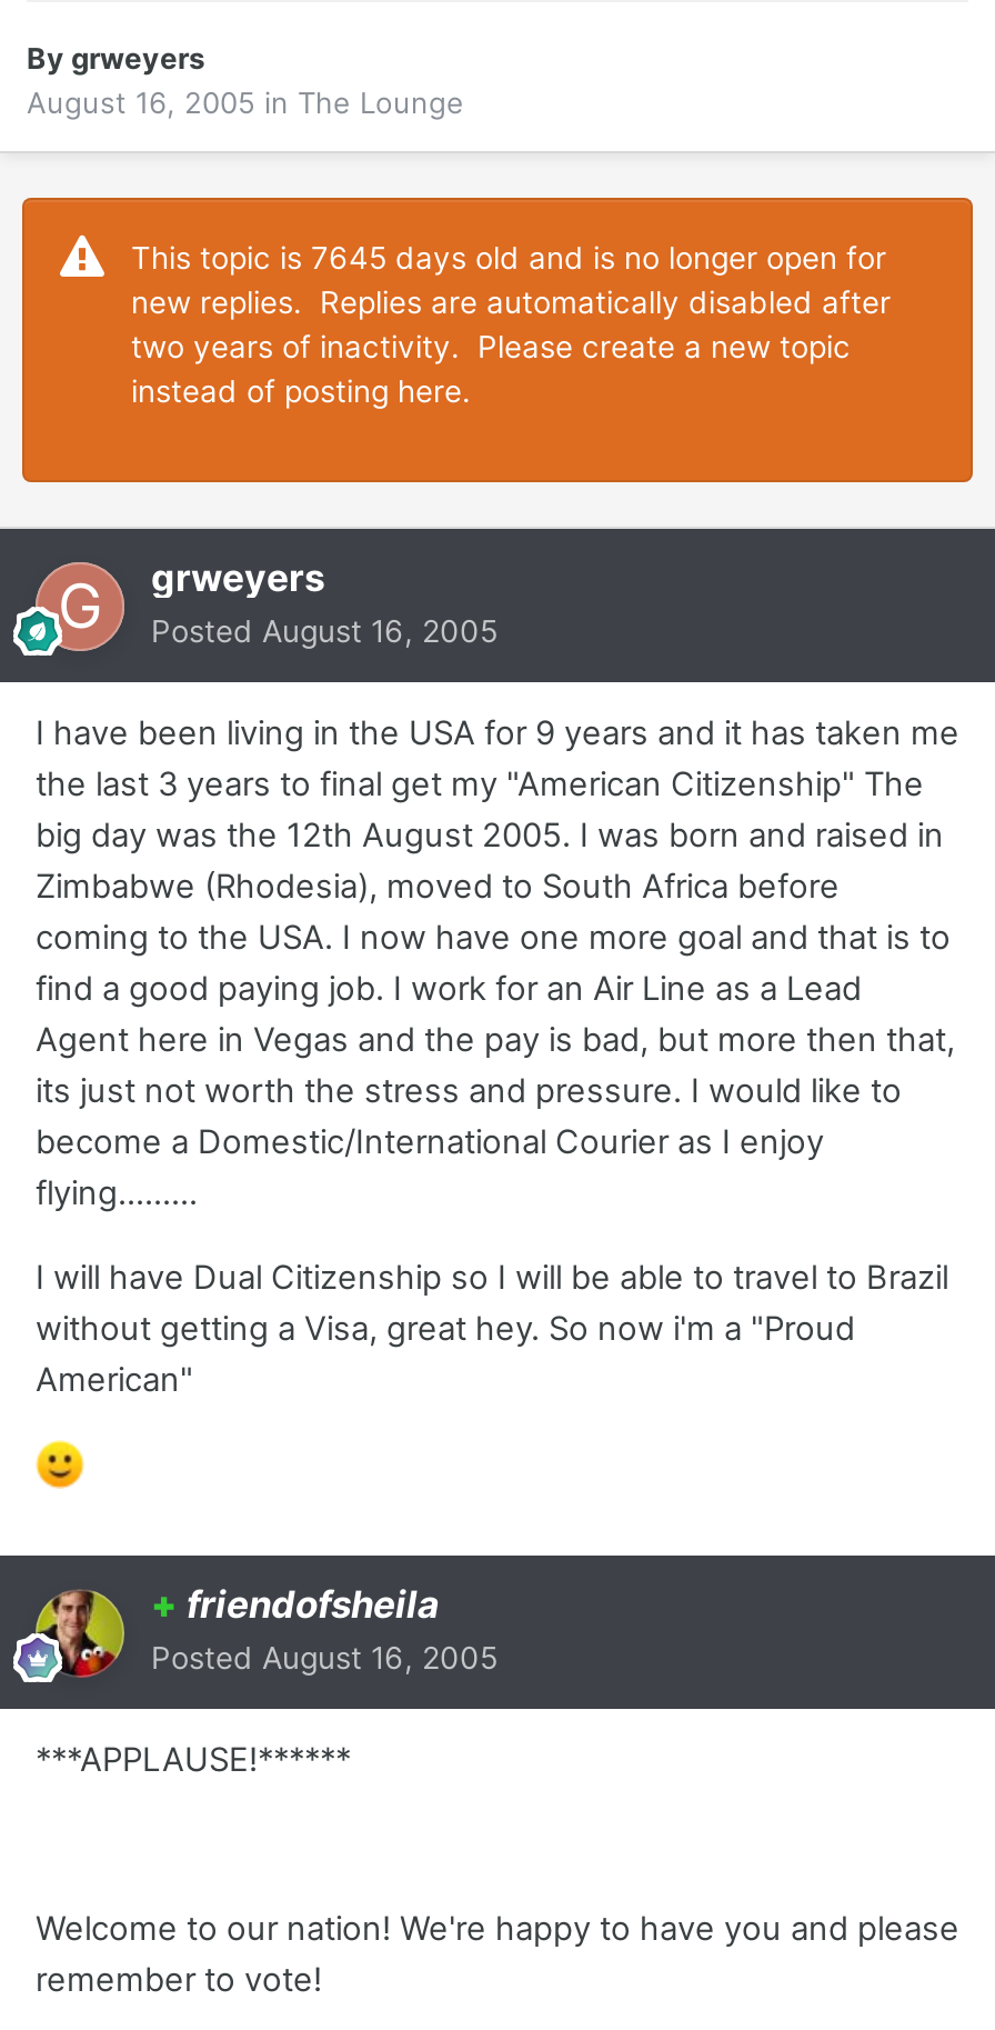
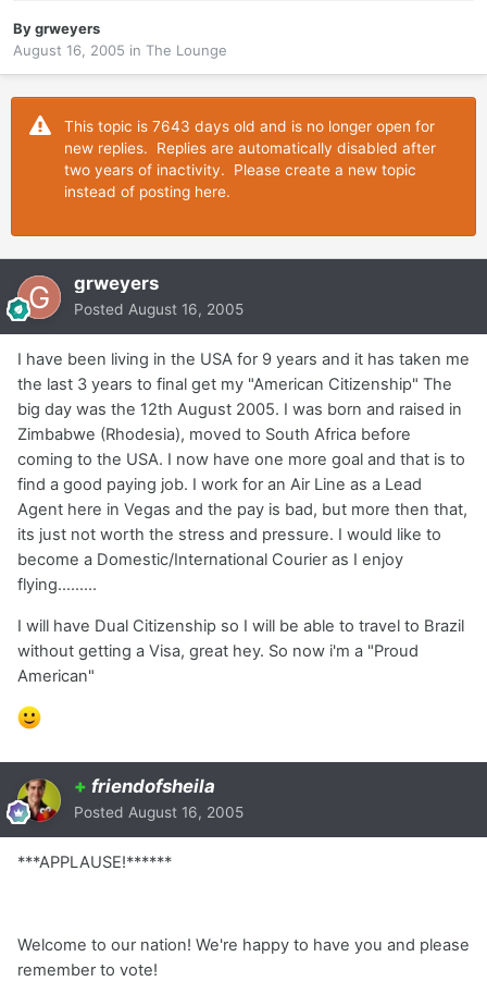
- This topic is 7645 days old and is no longer open for
+ This topic is 7643 days old and is no longer open for
